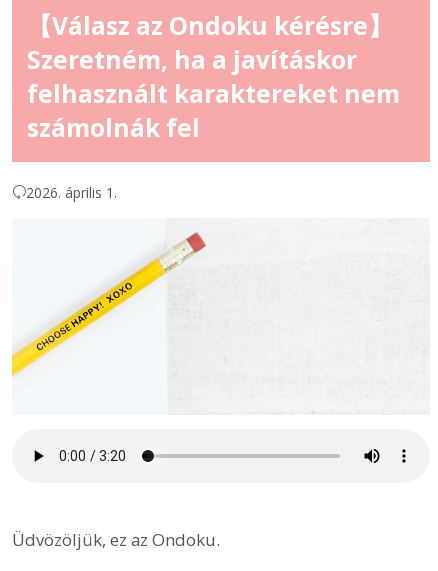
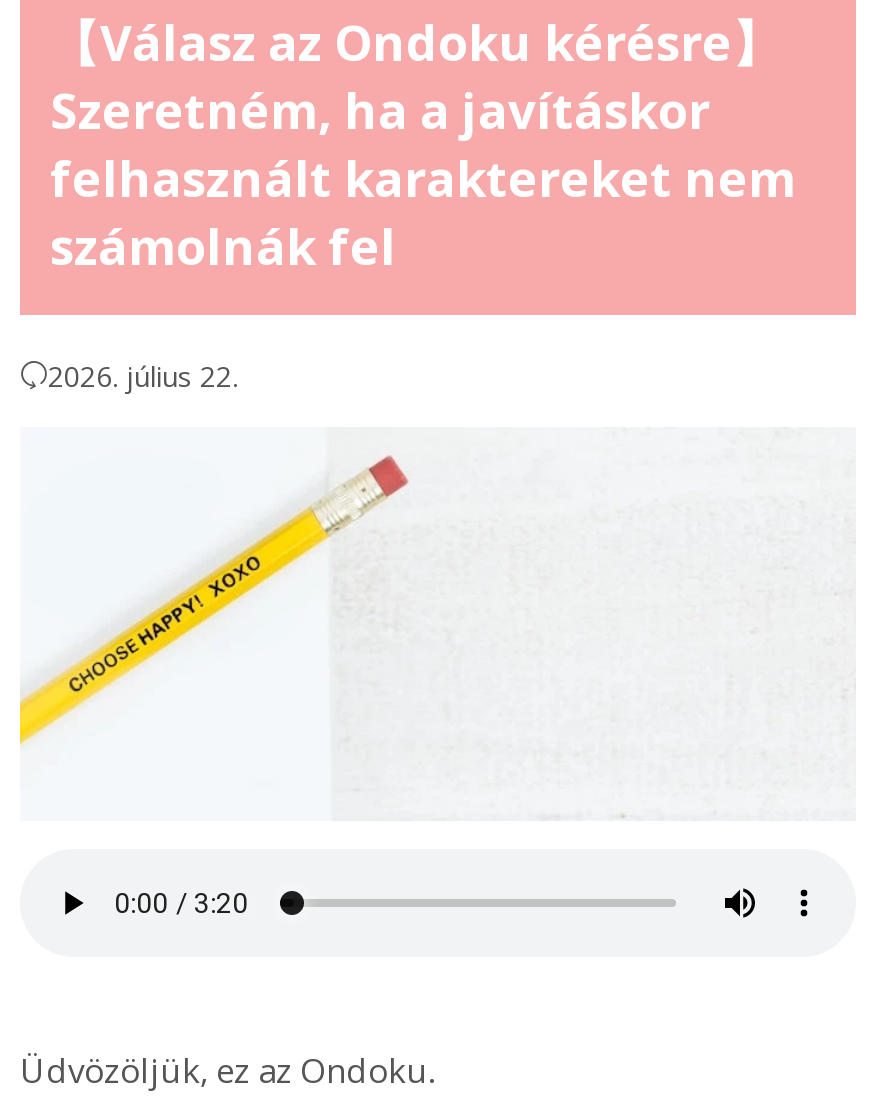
- 2026. április 1.
+ 2026. július 22.
